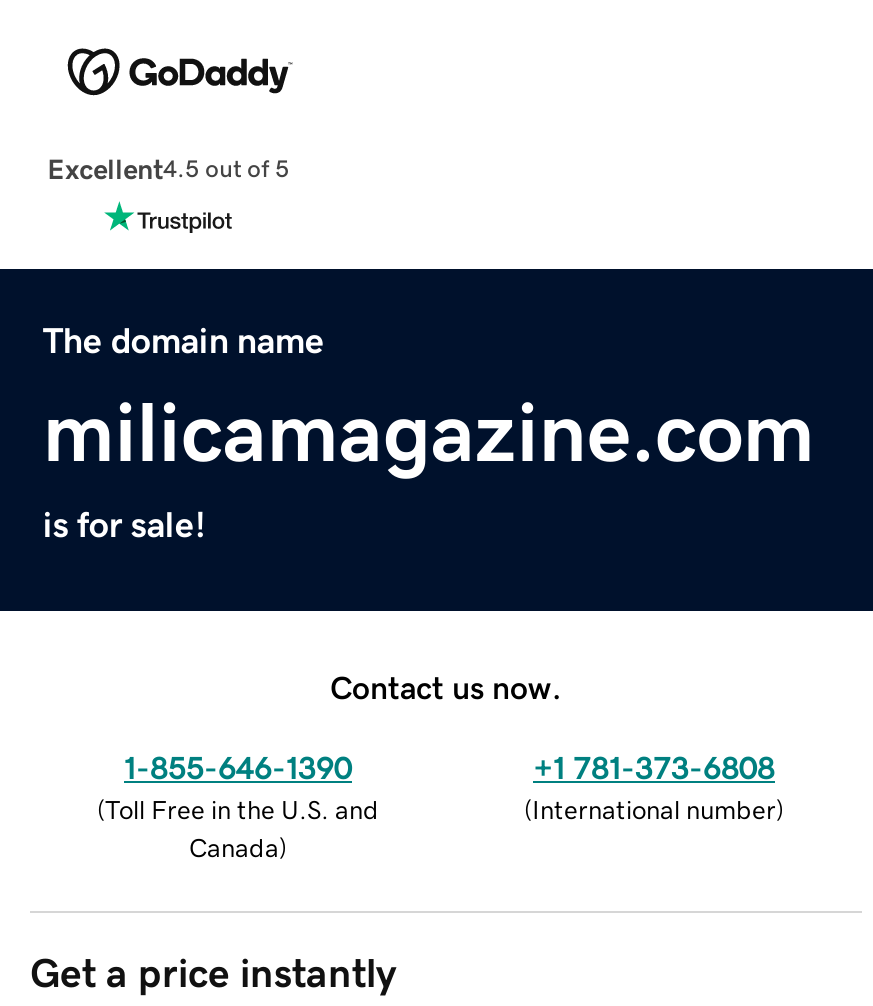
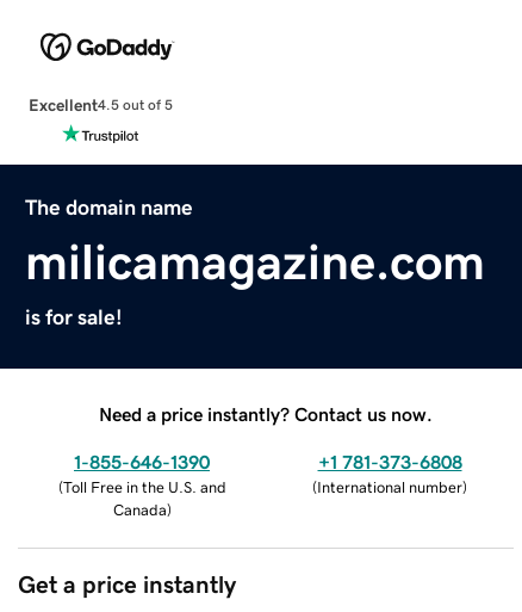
- Contact us now.
+ Need a price instantly? Contact us now.
